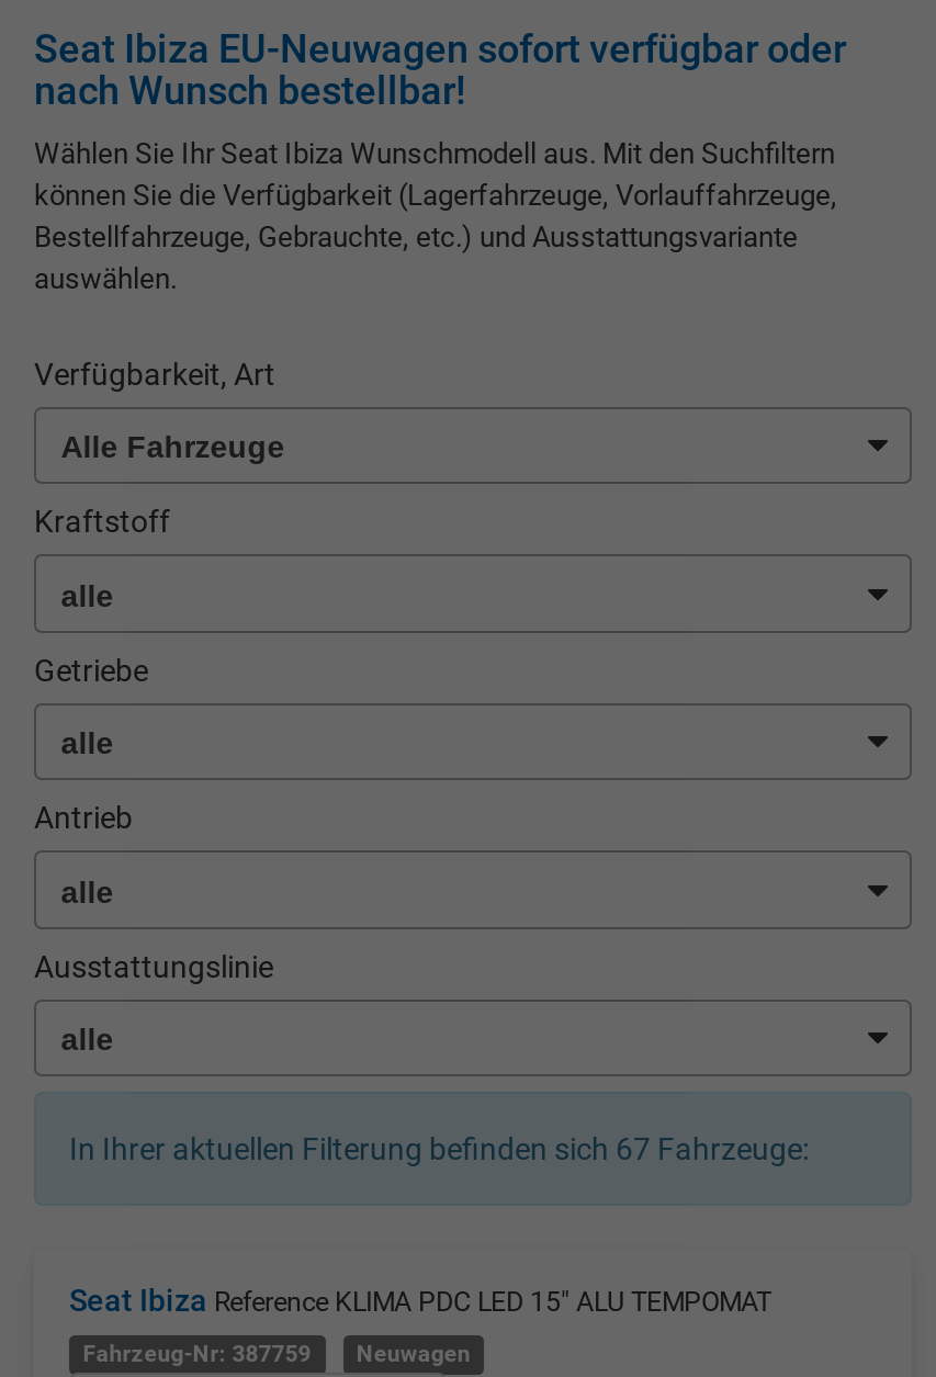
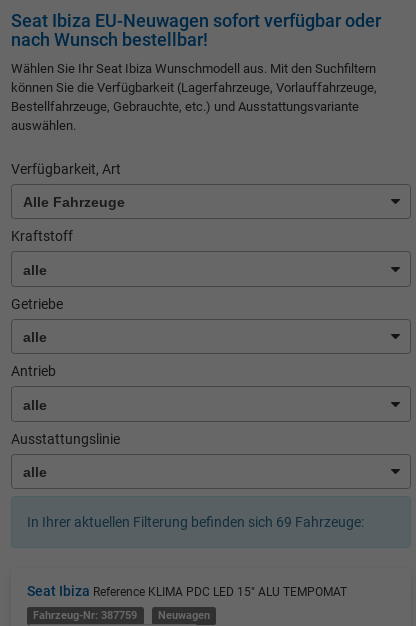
- In Ihrer aktuellen Filterung befinden sich 67 Fahrzeuge:
+ In Ihrer aktuellen Filterung befinden sich 69 Fahrzeuge:
